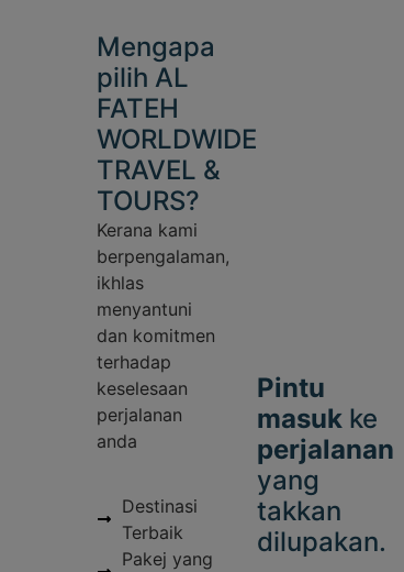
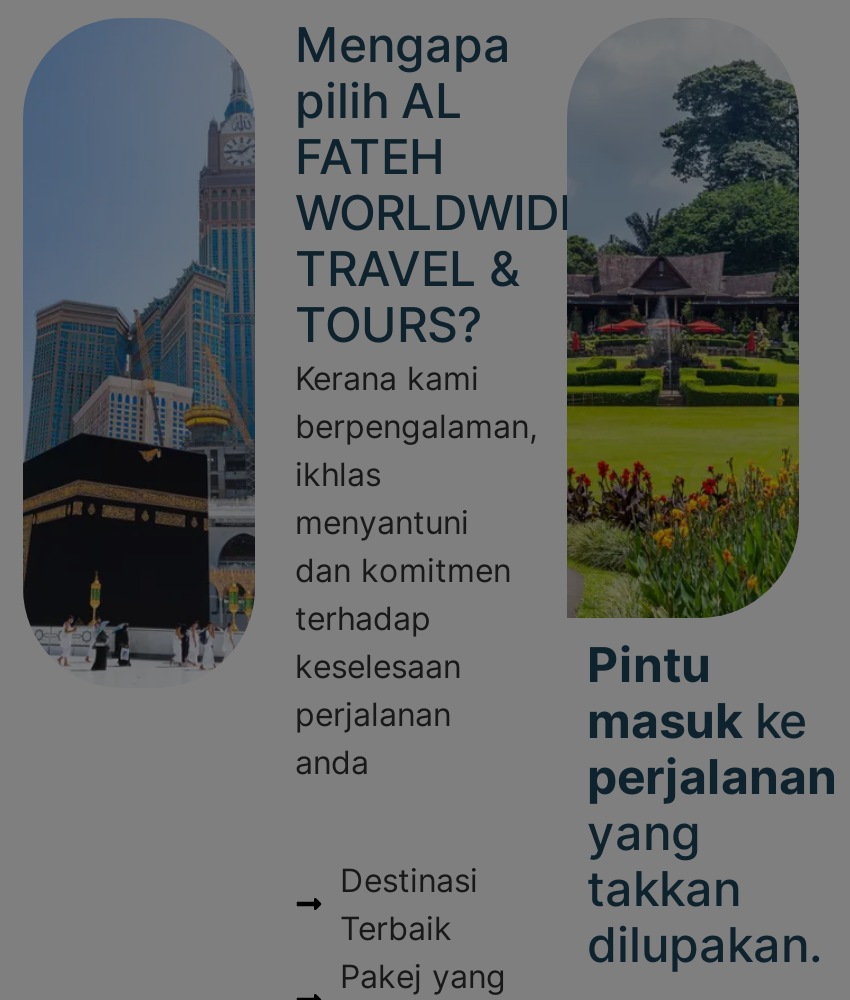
+ [image]

+ [image]
